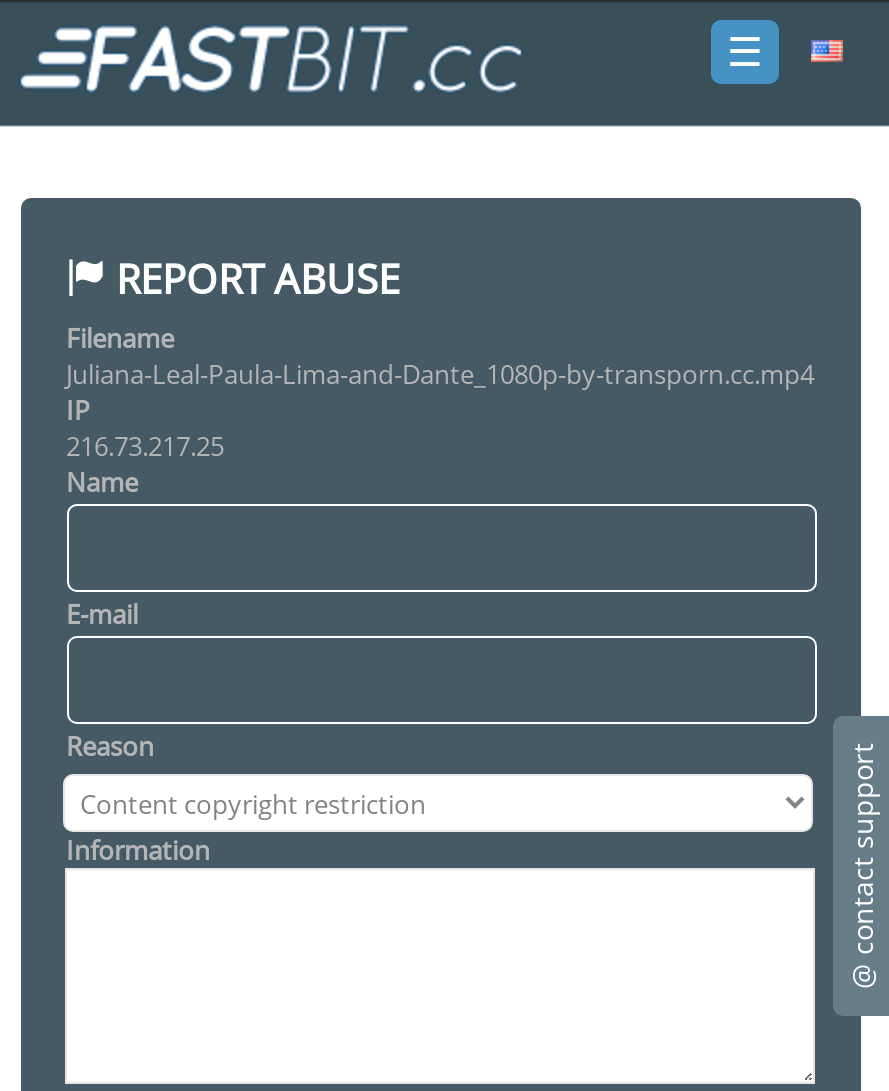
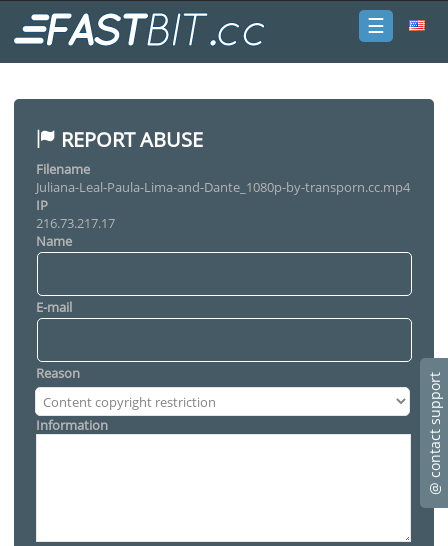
- 216.73.217.25
+ 216.73.217.17
